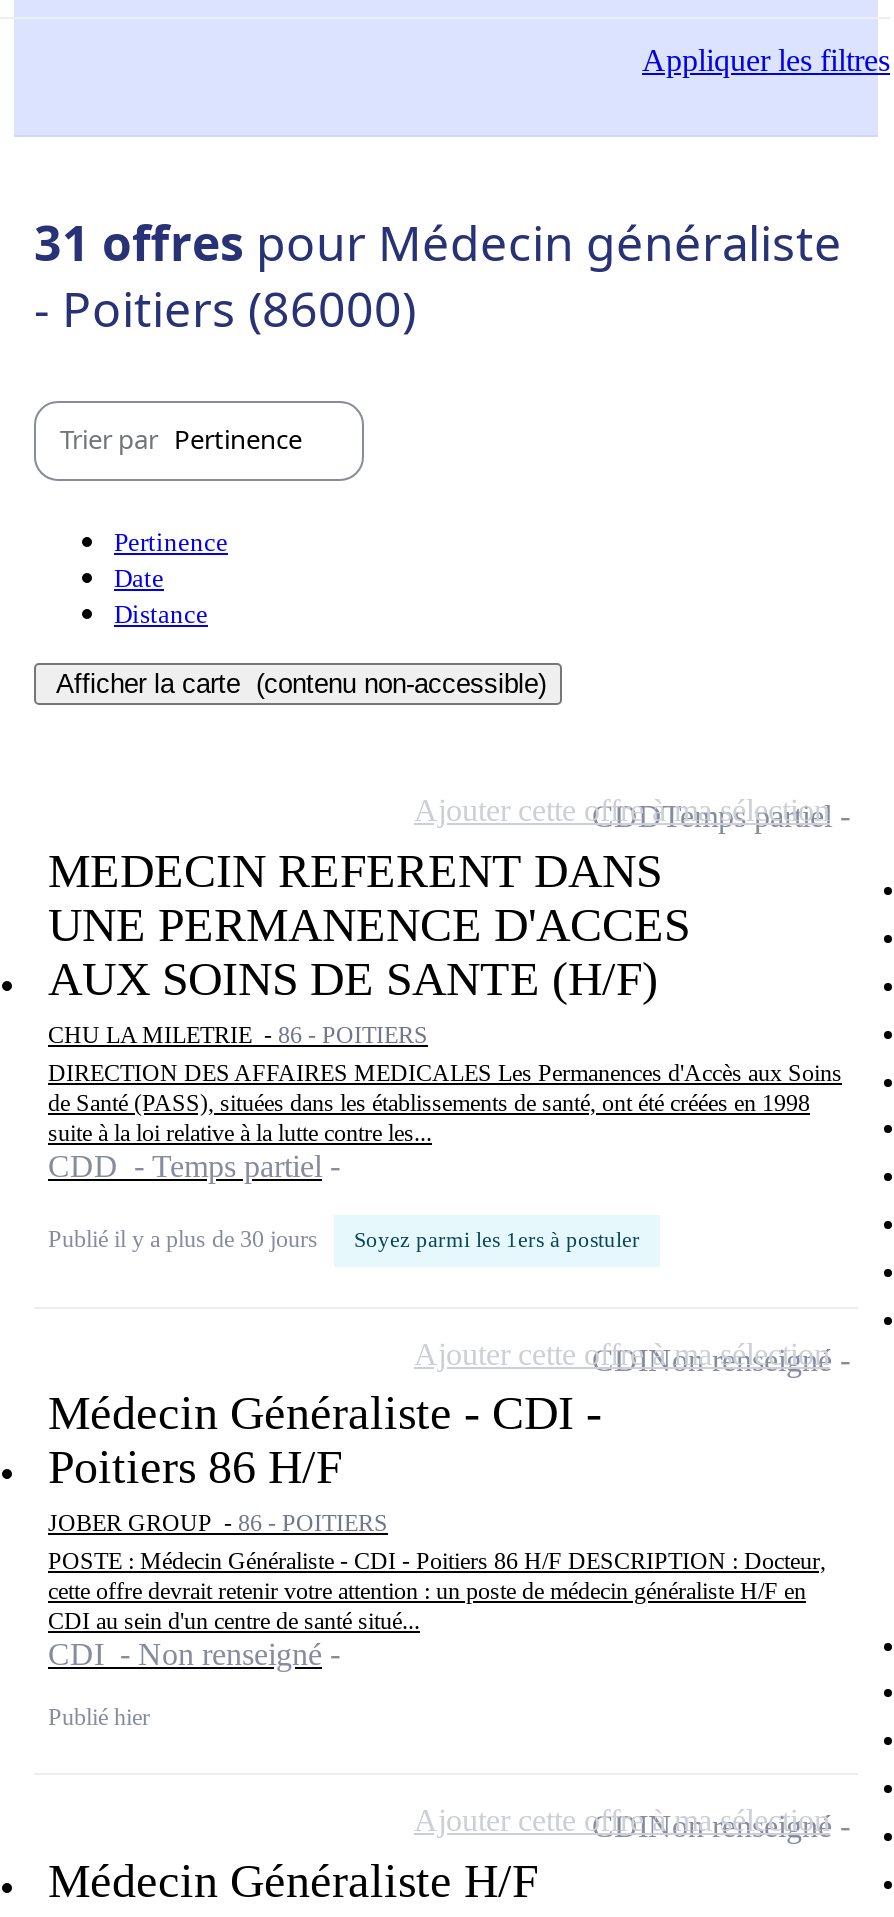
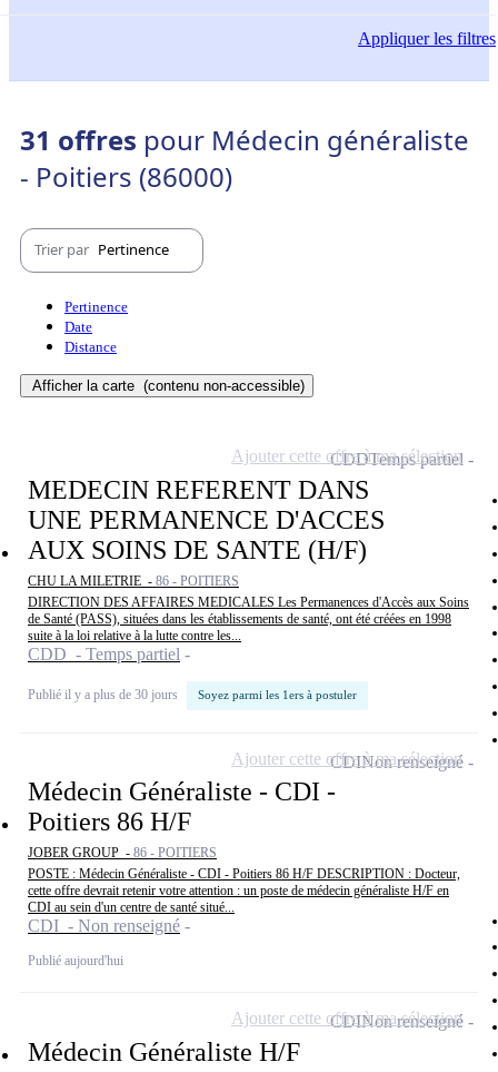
- Publié hier
+ Publié aujourd'hui
